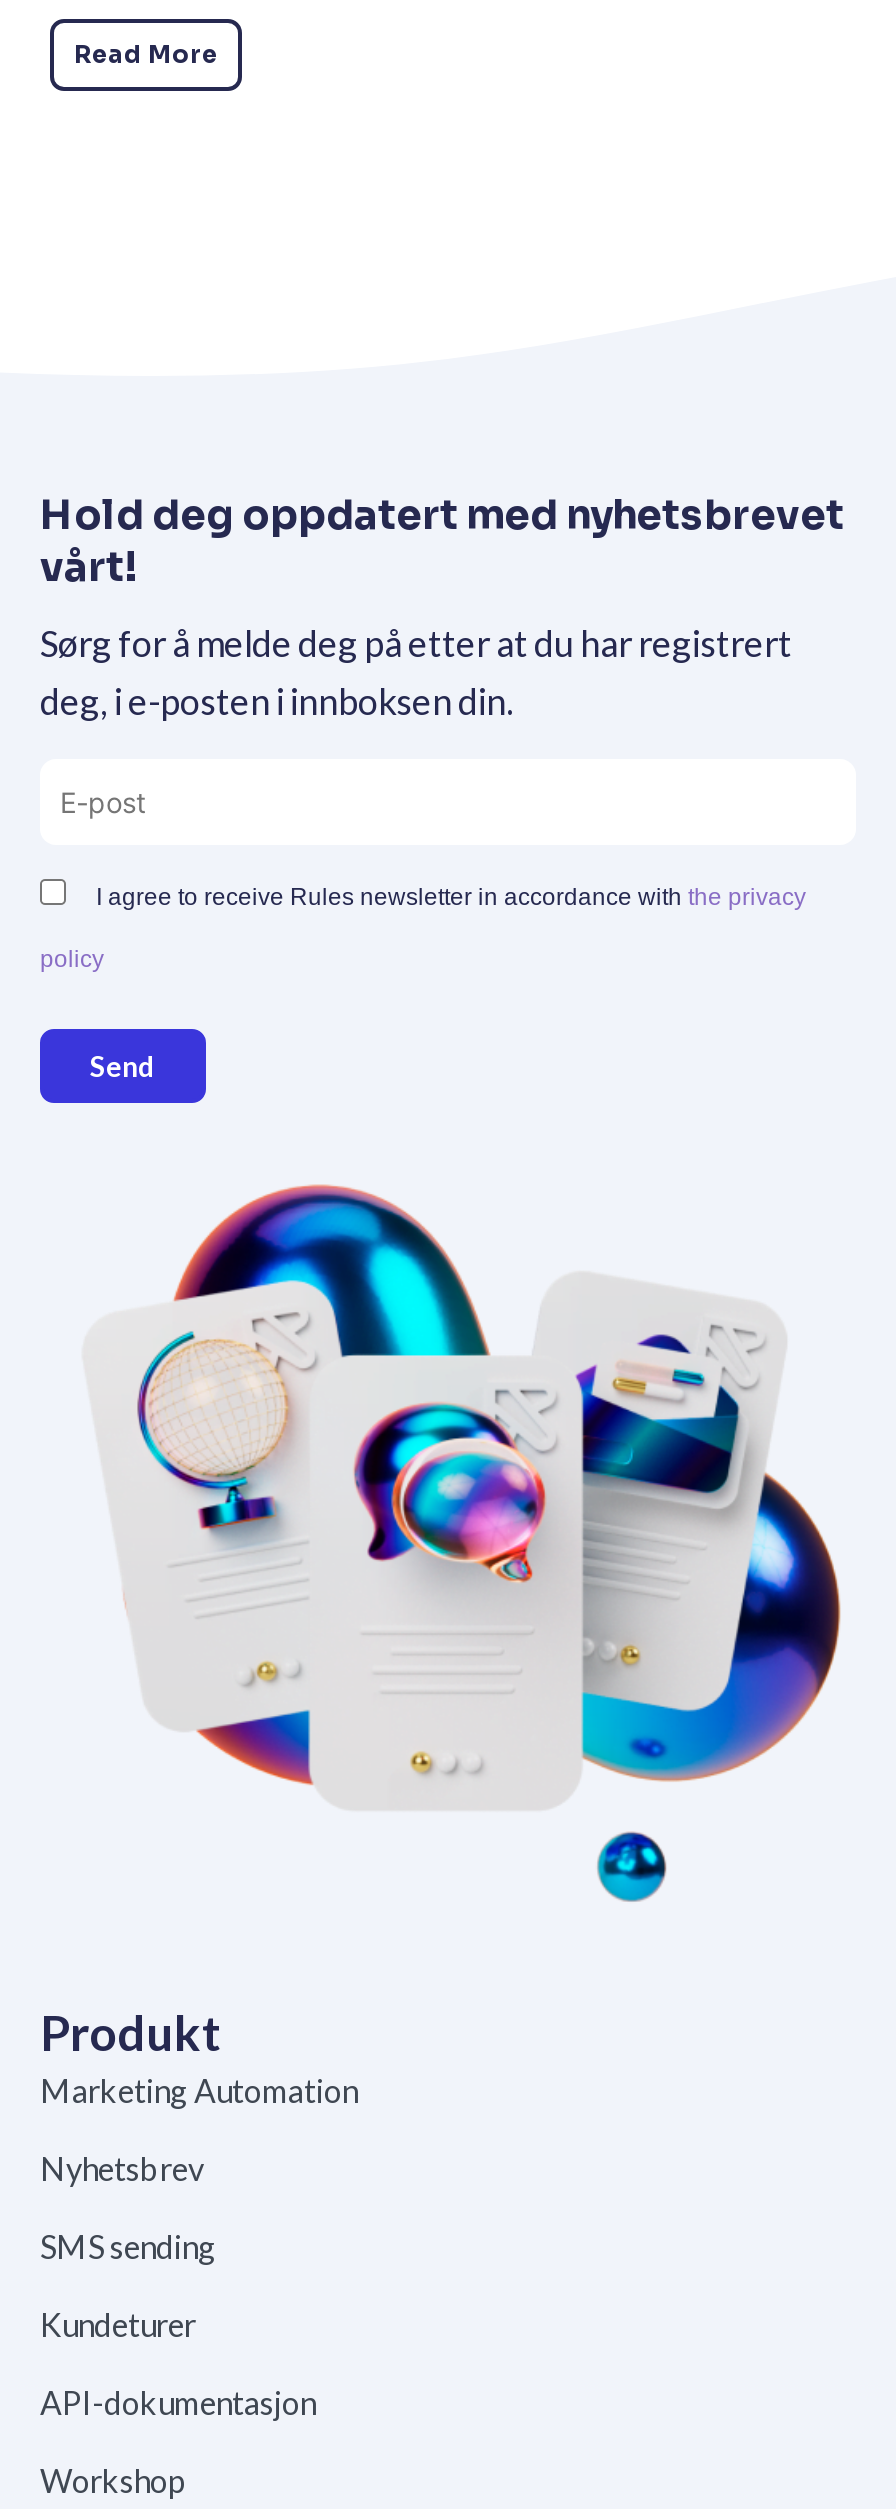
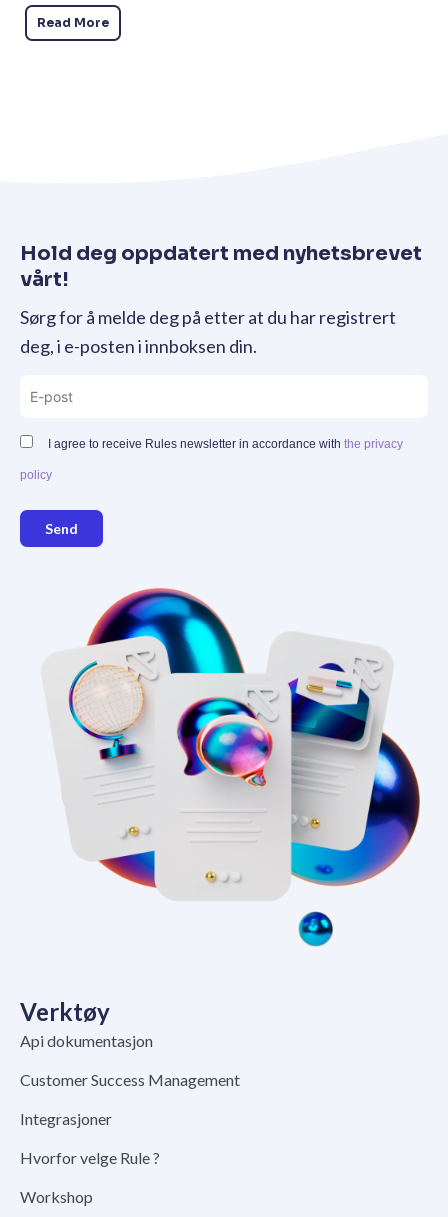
- Produkt
- Marketing Automation
- Nyhetsbrev
- SMS sending
- Kundeturer
- API-dokumentasjon
+ Verktøy
+ Api dokumentasjon
+ Customer Success Management
+ Integrasjoner
+ Hvorfor velge Rule ?
